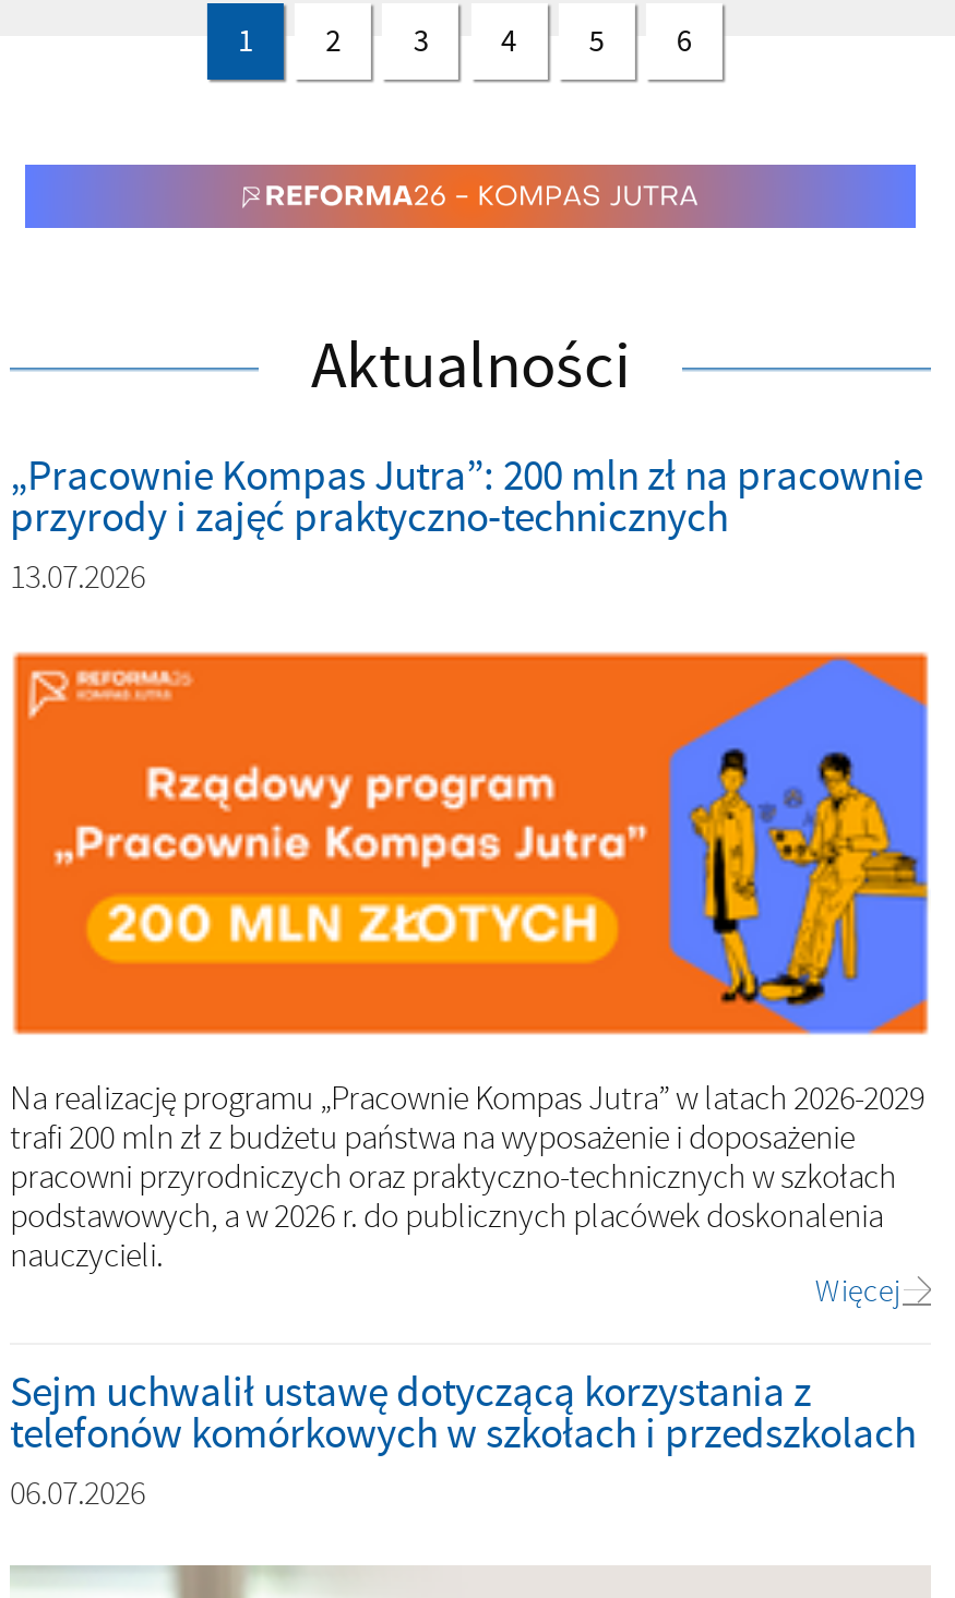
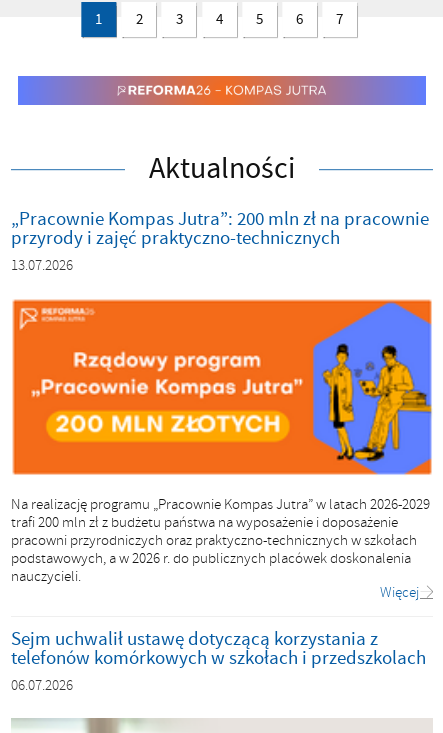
+ 7
